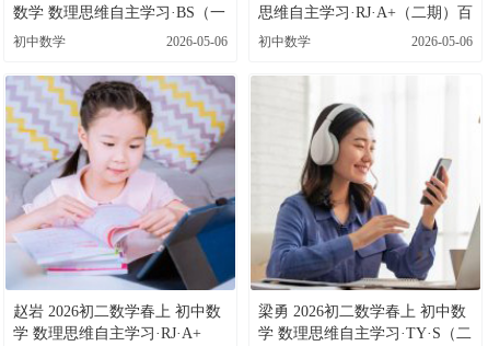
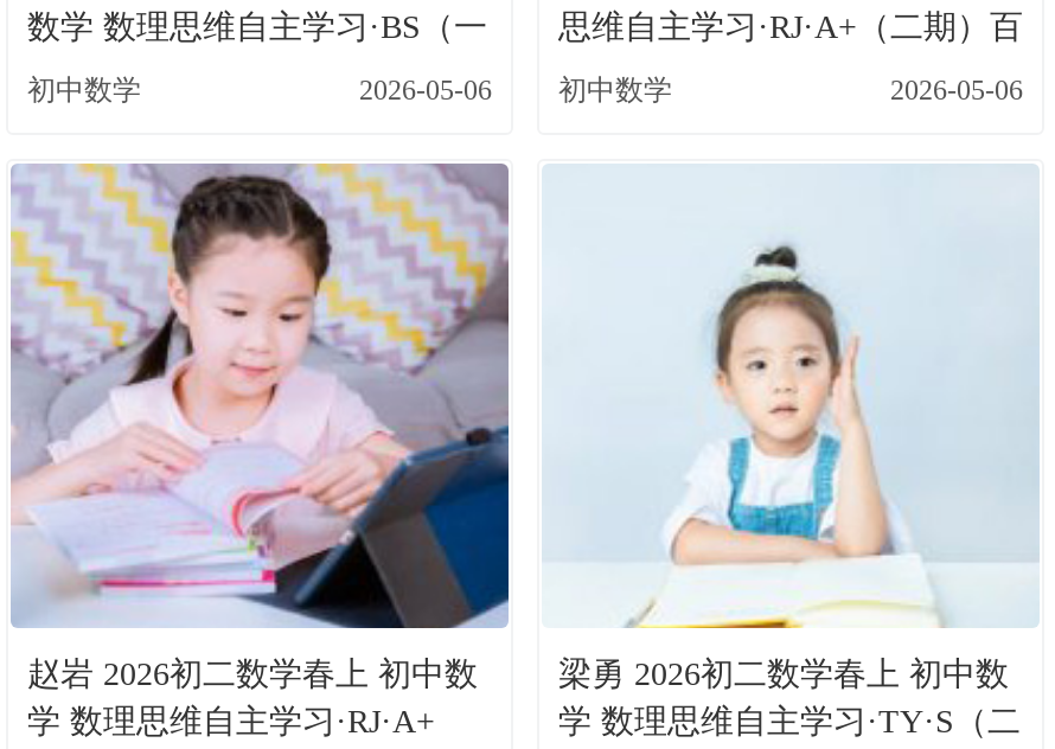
- [image]
+ [image]
